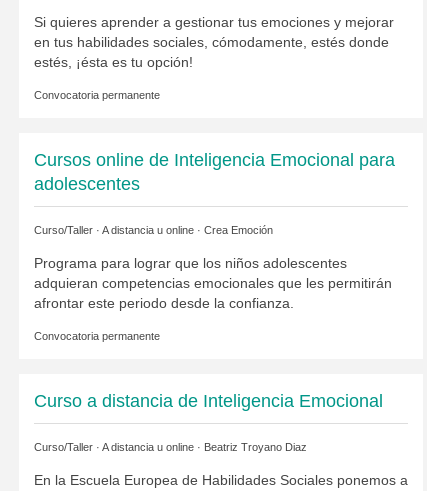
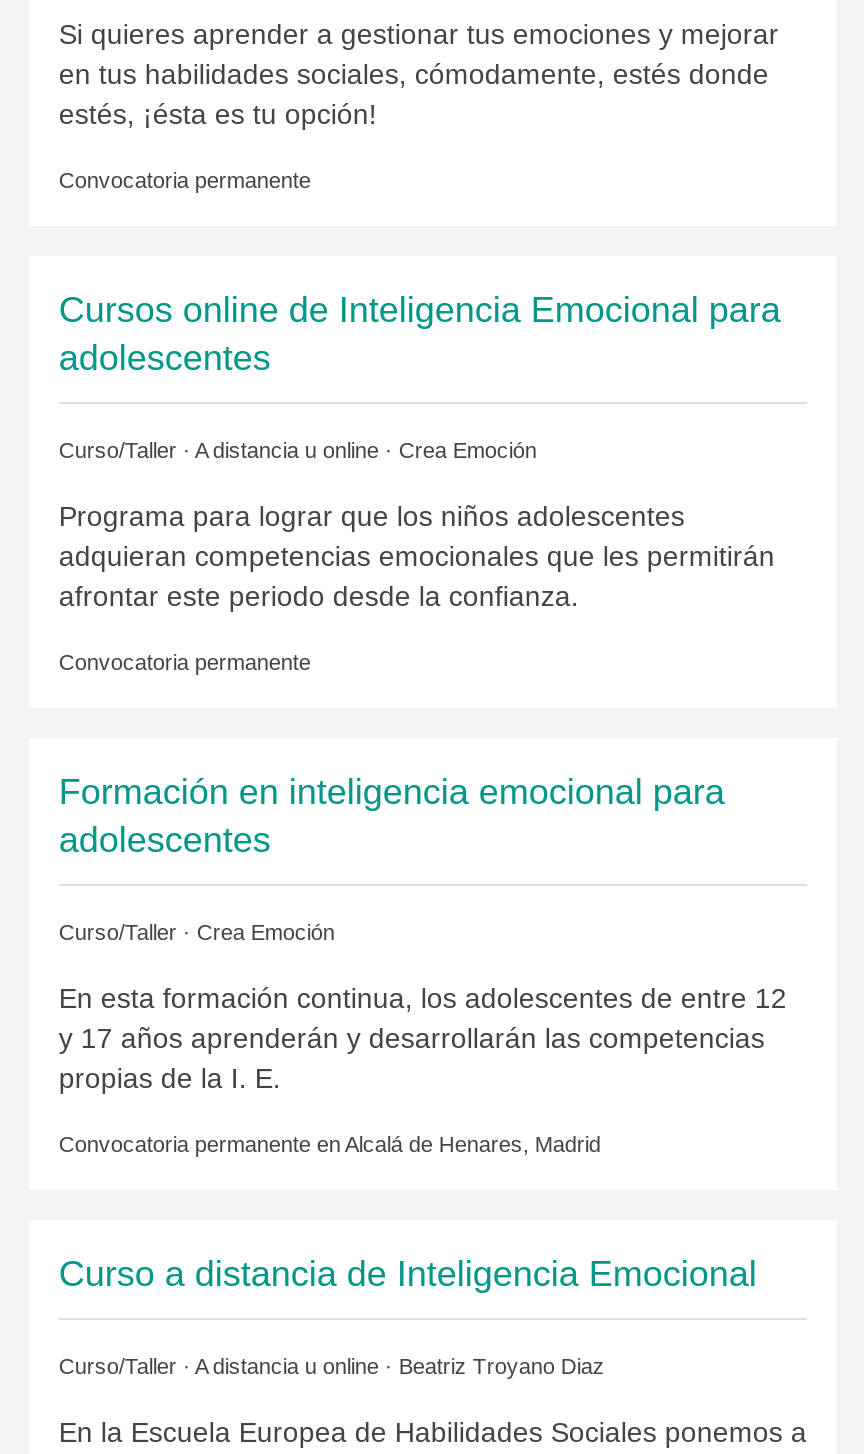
+ Formación en inteligencia emocional para
+ adolescentes
+ Curso/Taller · Crea Emoción
+ En esta formación continua, los adolescentes de entre 12
+ y 17 años aprenderán y desarrollarán las competencias
+ propias de la I. E.
+ Convocatoria permanente en Alcalá de Henares, Madrid
